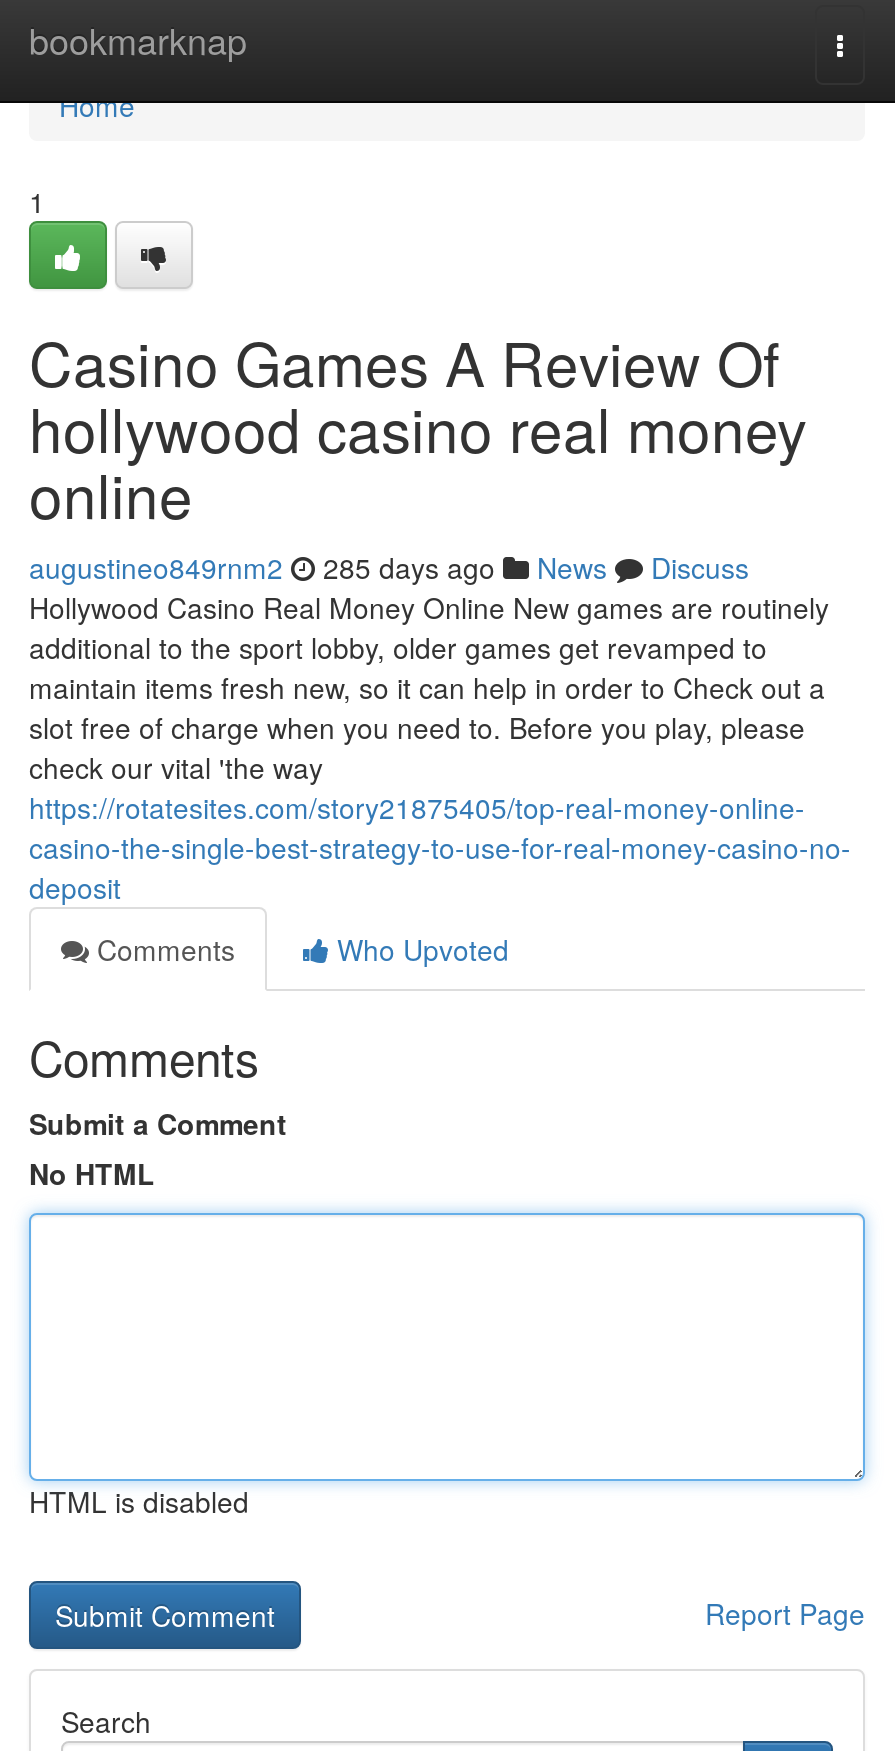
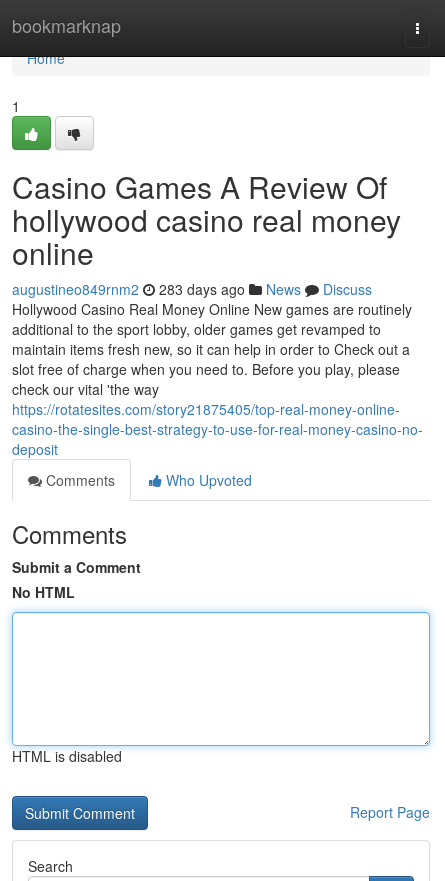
- augustineo849rnm2 285 days ago News Discuss
+ augustineo849rnm2 283 days ago News Discuss
